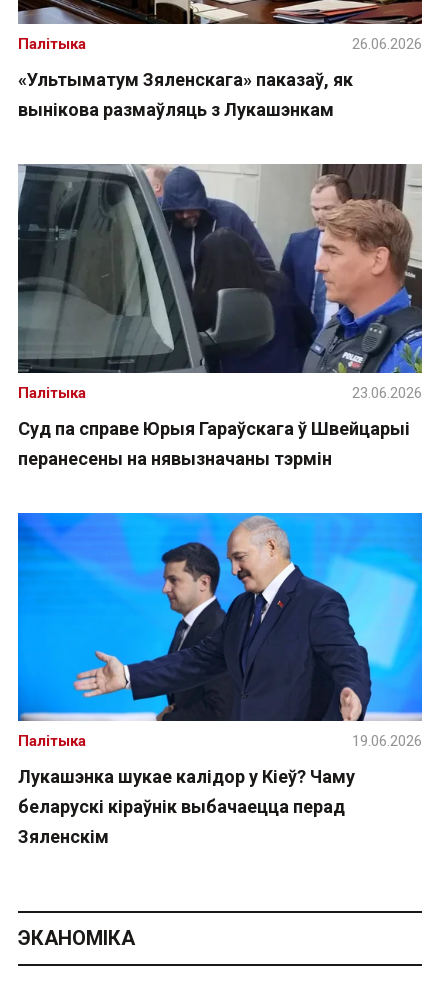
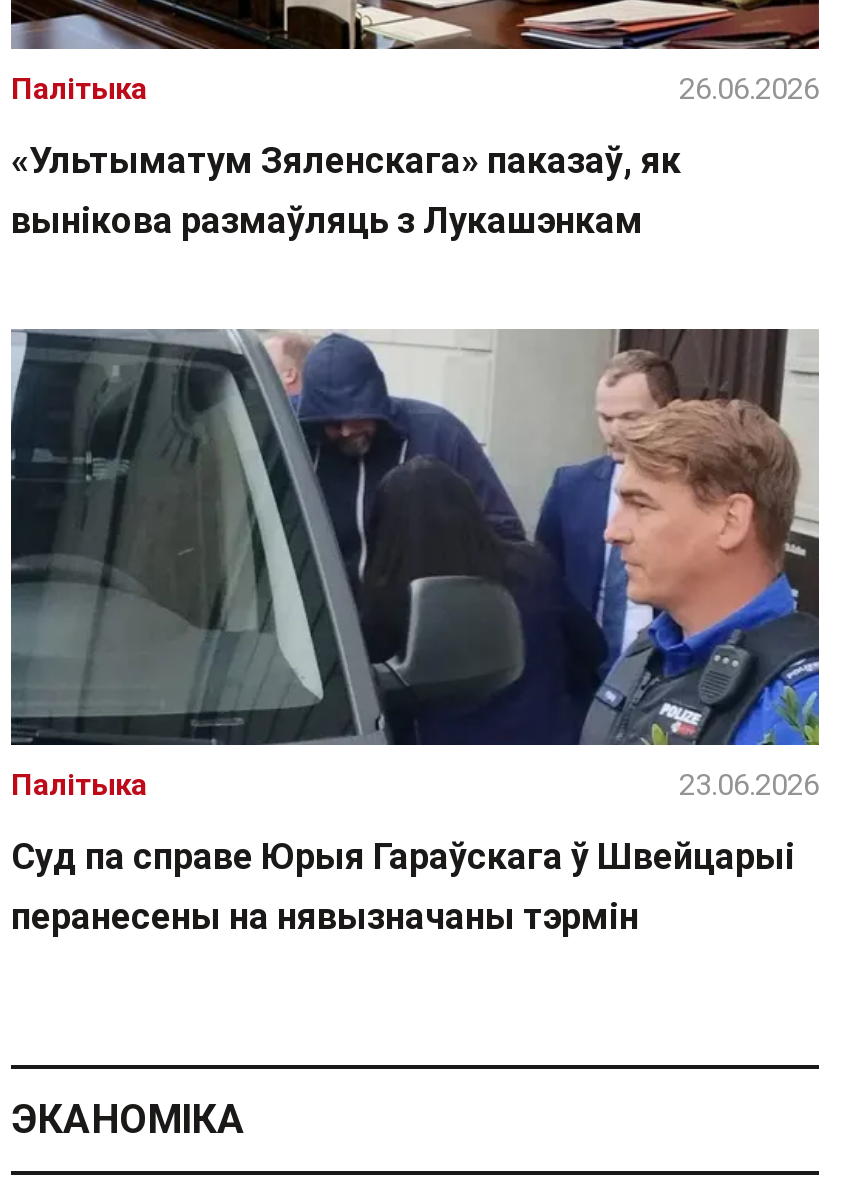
- [image]
- Палітыка
- 19.06.2026

- Лукашэнка шукае калідор у Кіеў? Чаму
- беларускі кіраўнік выбачаецца перад
- Зяленскім
